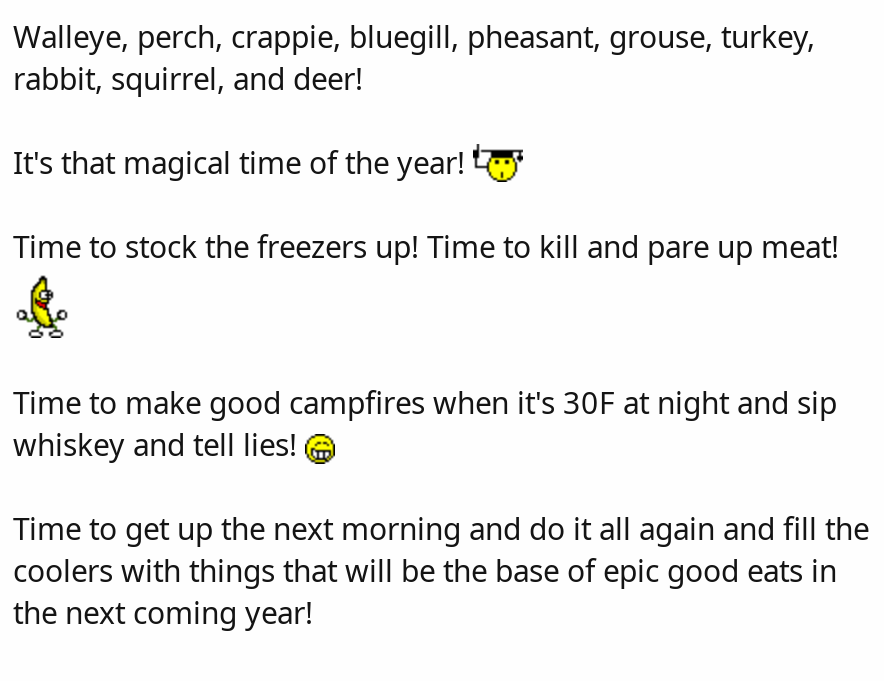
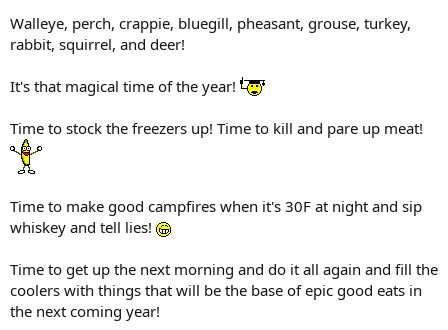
- [image]
+ [image]
